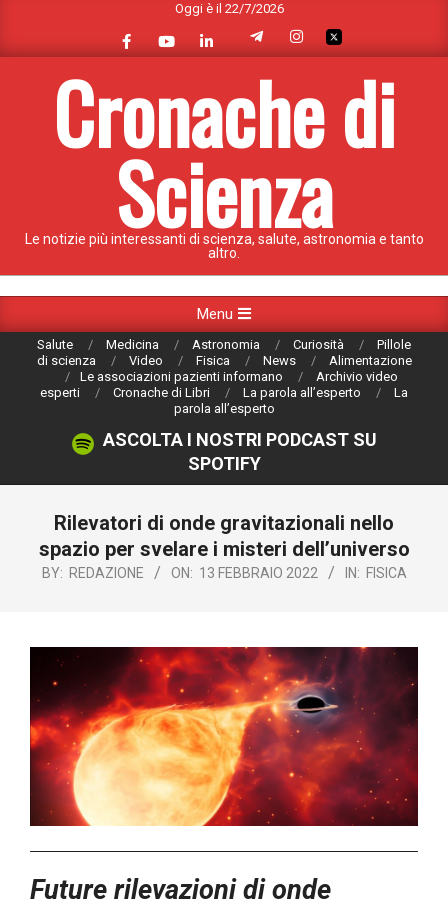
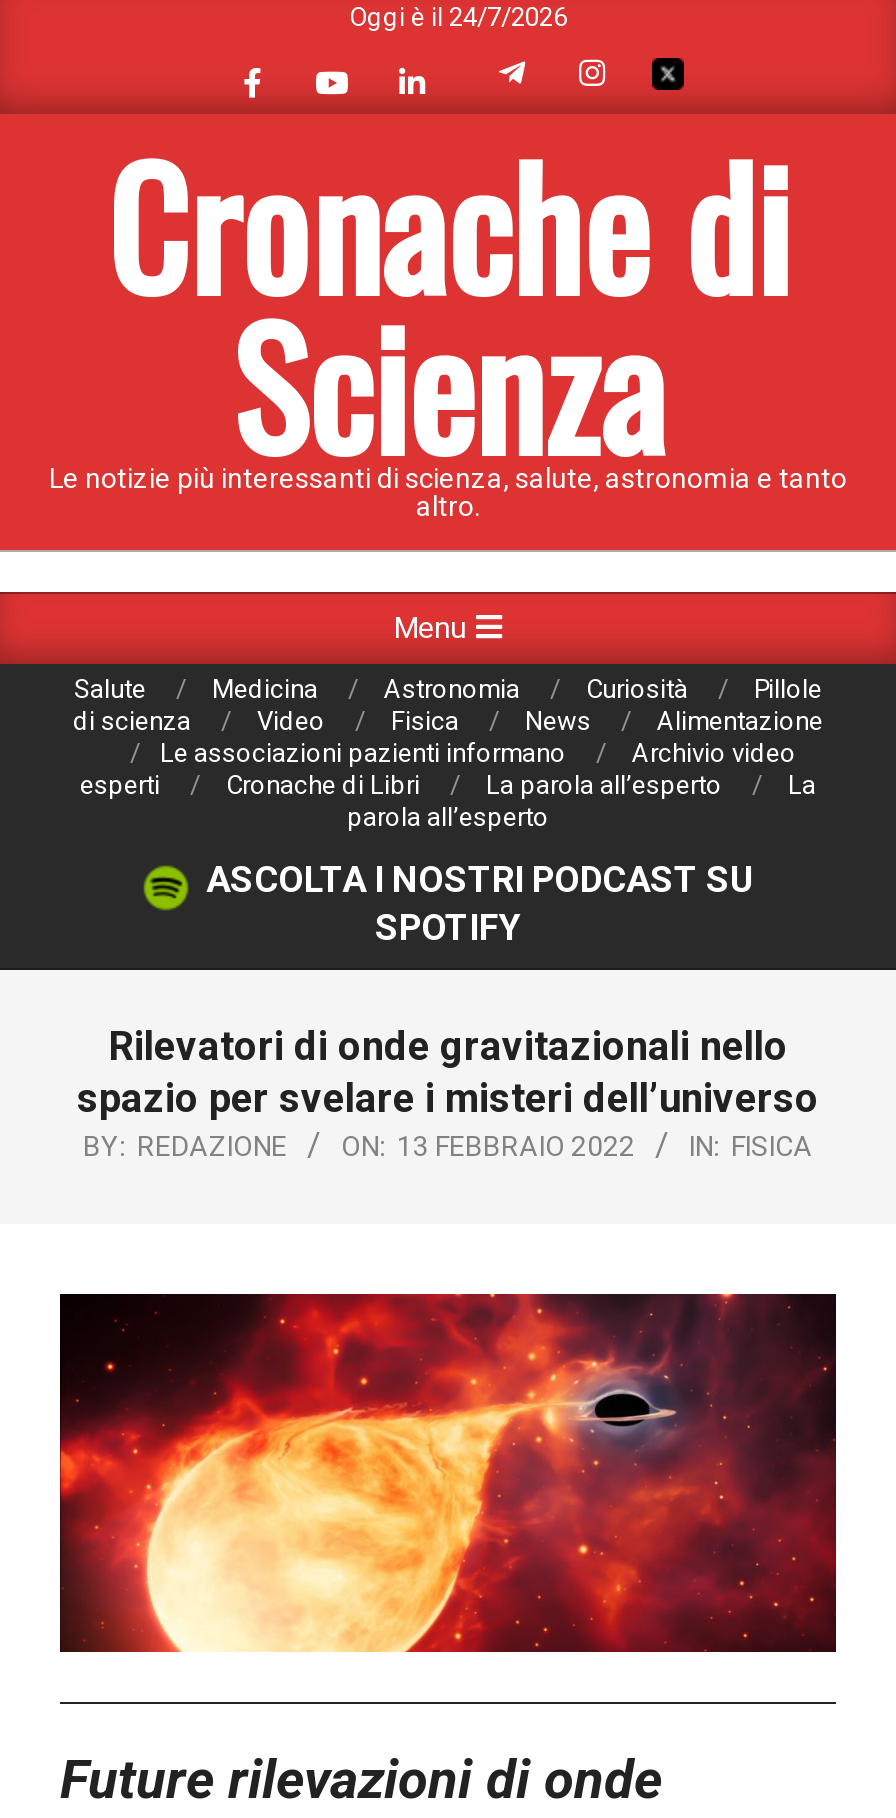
- Oggi è il 22/7/2026
+ Oggi è il 24/7/2026
